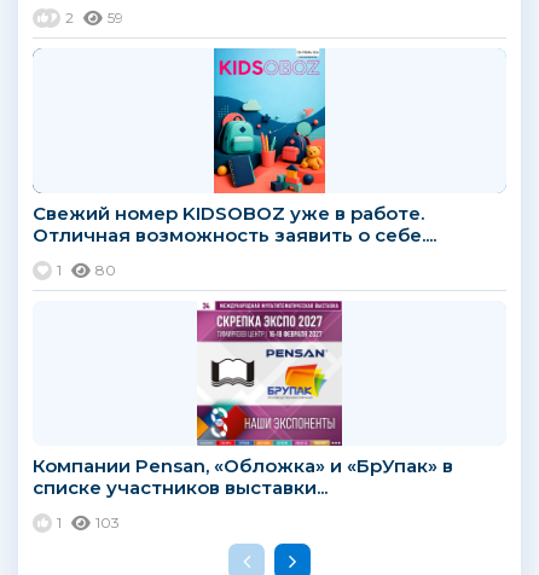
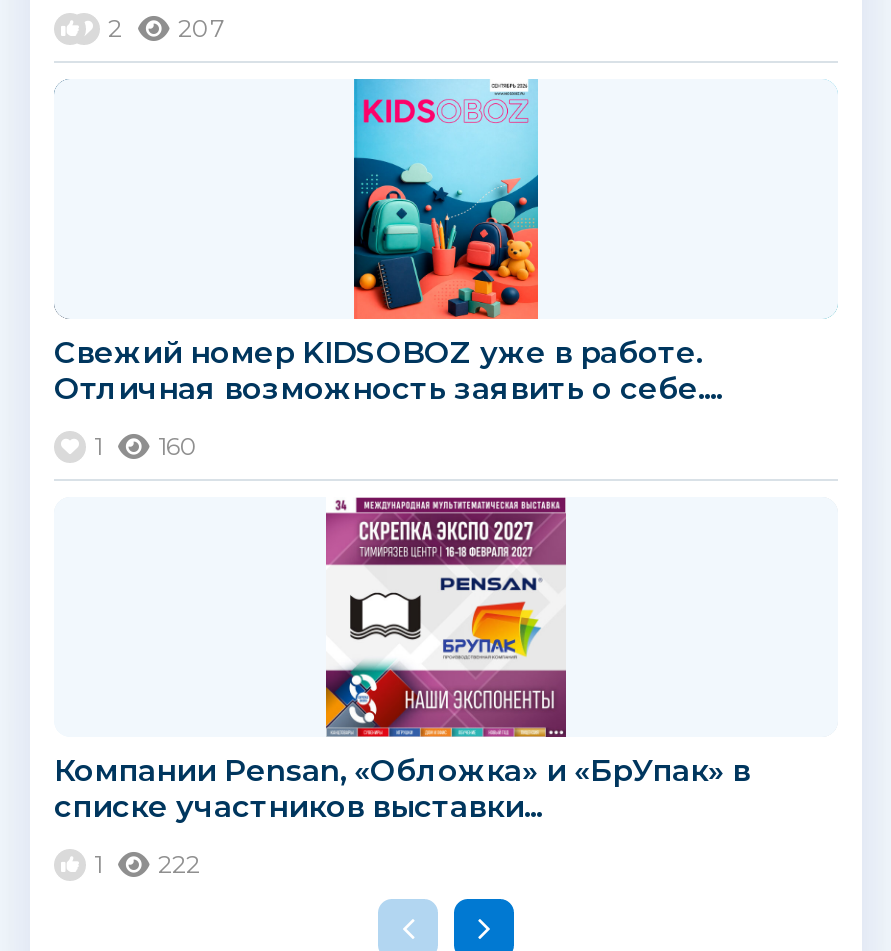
- 2 59
+ 2 207

- 1 80
+ 1 160

- 1 103
+ 1 222
